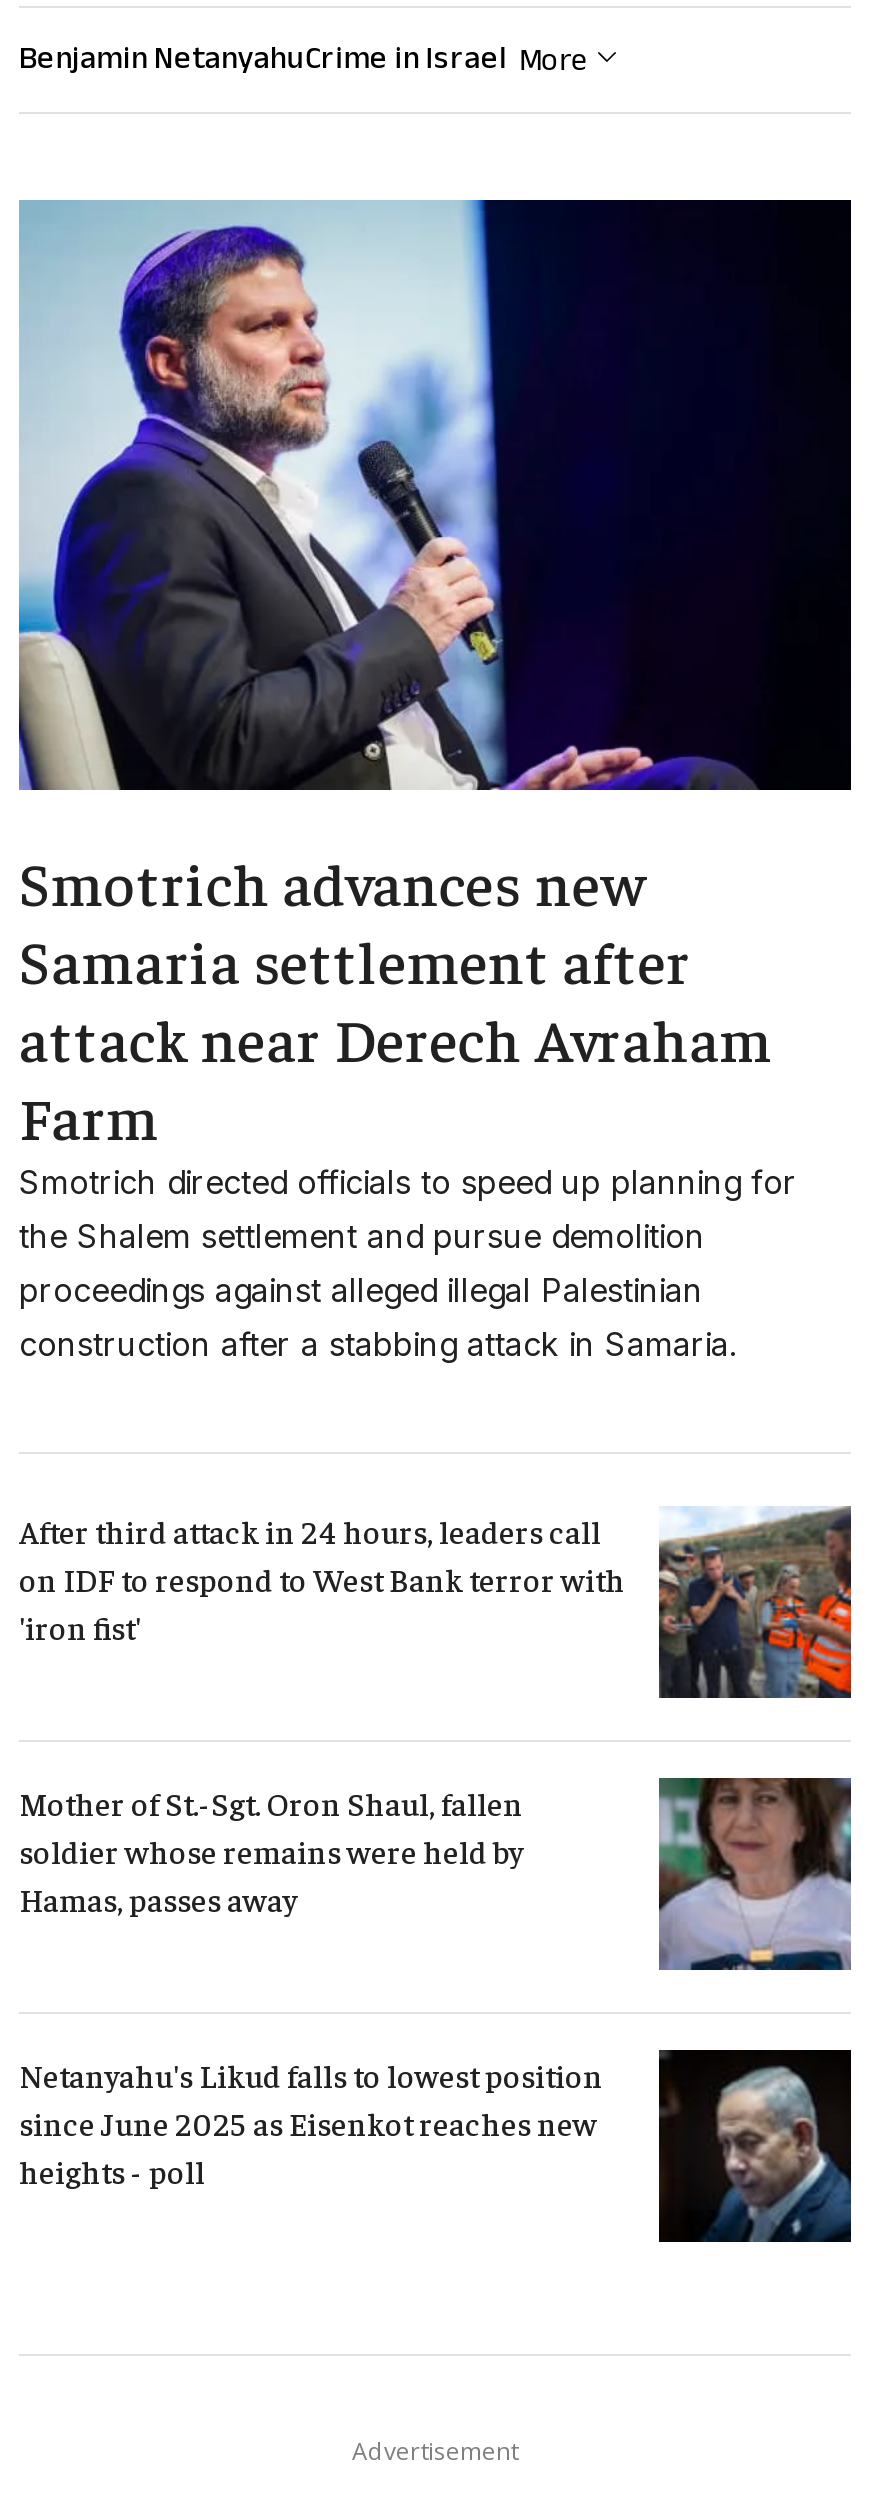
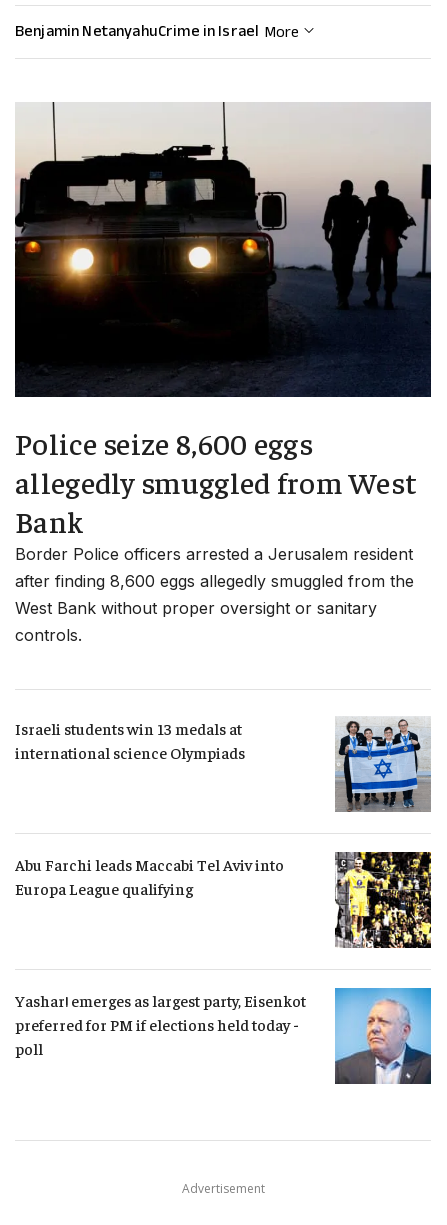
- [image]
- Smotrich advances new
- Samaria settlement after
- attack near Derech Avraham
- Farm
- Smotrich directed officials to speed up planning for
- the Shalem settlement and pursue demolition
- proceedings against alleged illegal Palestinian
- construction after a stabbing attack in Samaria.
+ [image]
+ Police seize 8,600 eggs
+ allegedly smuggled from West
+ Bank
+ Border Police officers arrested a Jerusalem resident
+ after finding 8,600 eggs allegedly smuggled from the
+ West Bank without proper oversight or sanitary
+ controls.

- After third attack in 24 hours, leaders call
- on IDF to respond to West Bank terror with
- 'iron fist'
+ Israeli students win 13 medals at
+ international science Olympiads

- [image]
+ [image]

- Mother of St.-Sgt. Oron Shaul, fallen
- soldier whose remains were held by
- Hamas, passes away
+ Abu Farchi leads Maccabi Tel Aviv into
+ Europa League qualifying

- [image]
+ [image]

- [image]
- Netanyahu's Likud falls to lowest position
- since June 2025 as Eisenkot reaches new
- heights - poll
+ [image]
+ Yashar! emerges as largest party, Eisenkot
+ preferred for PM if elections held today -
+ poll
